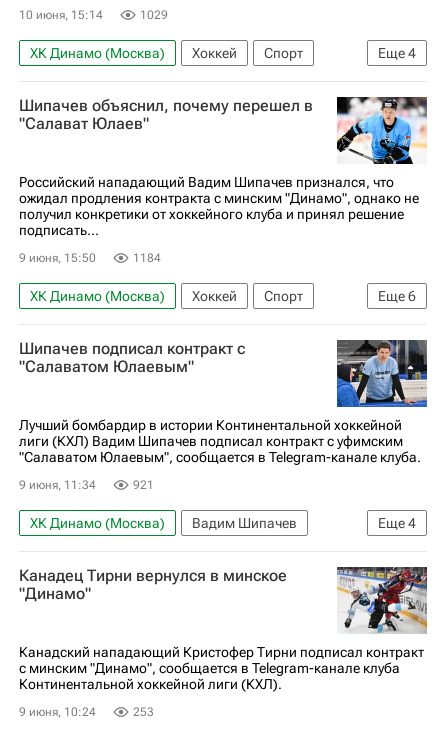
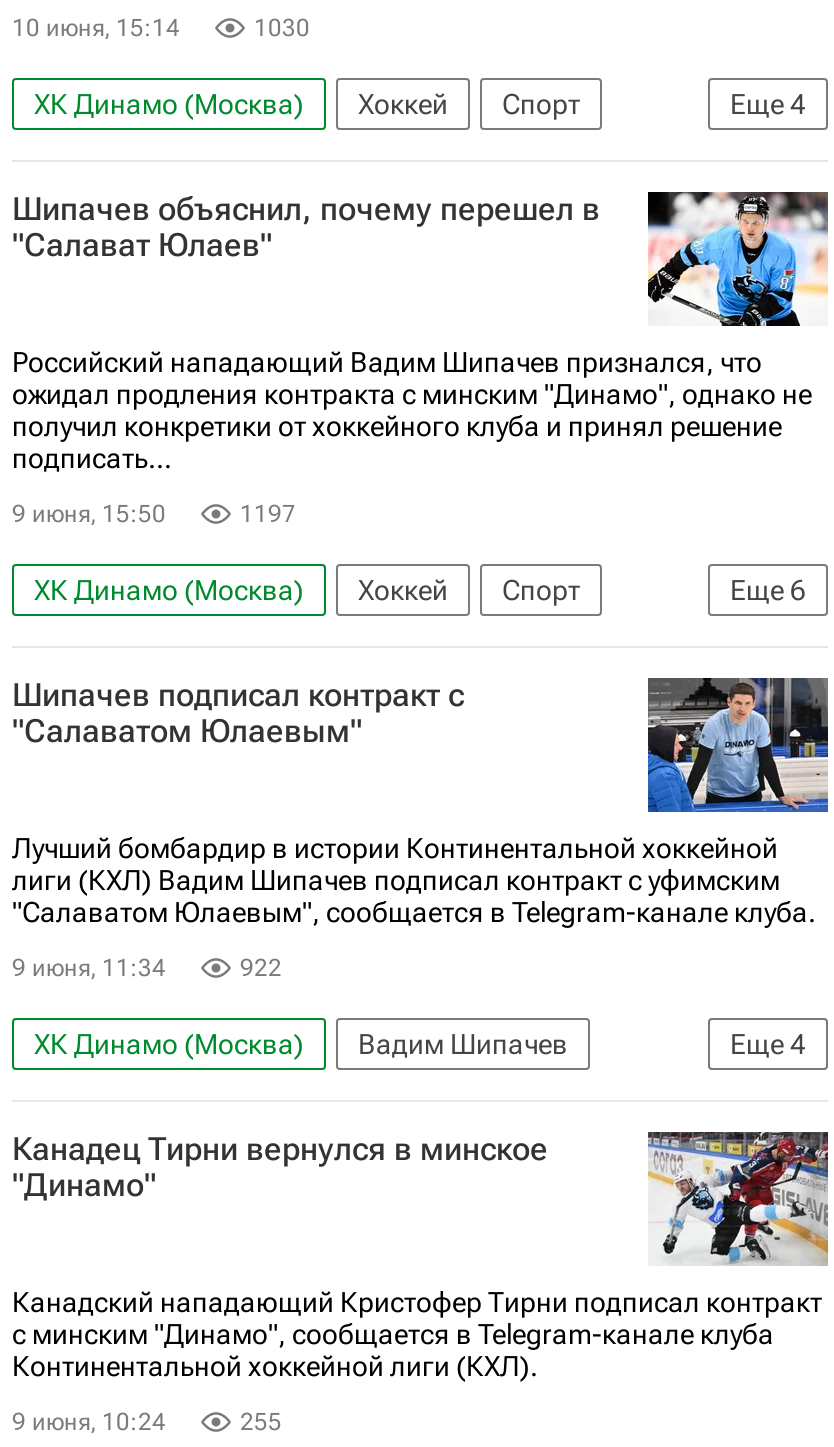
- 1029
+ 1030

- 1184
+ 1197

- 921
+ 922

- 253
+ 255
